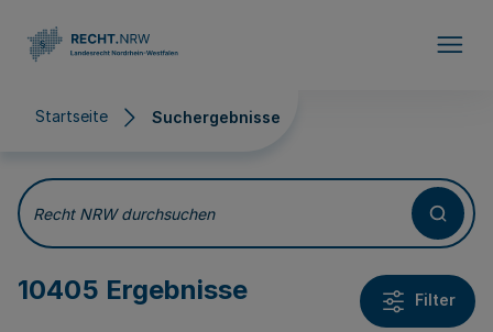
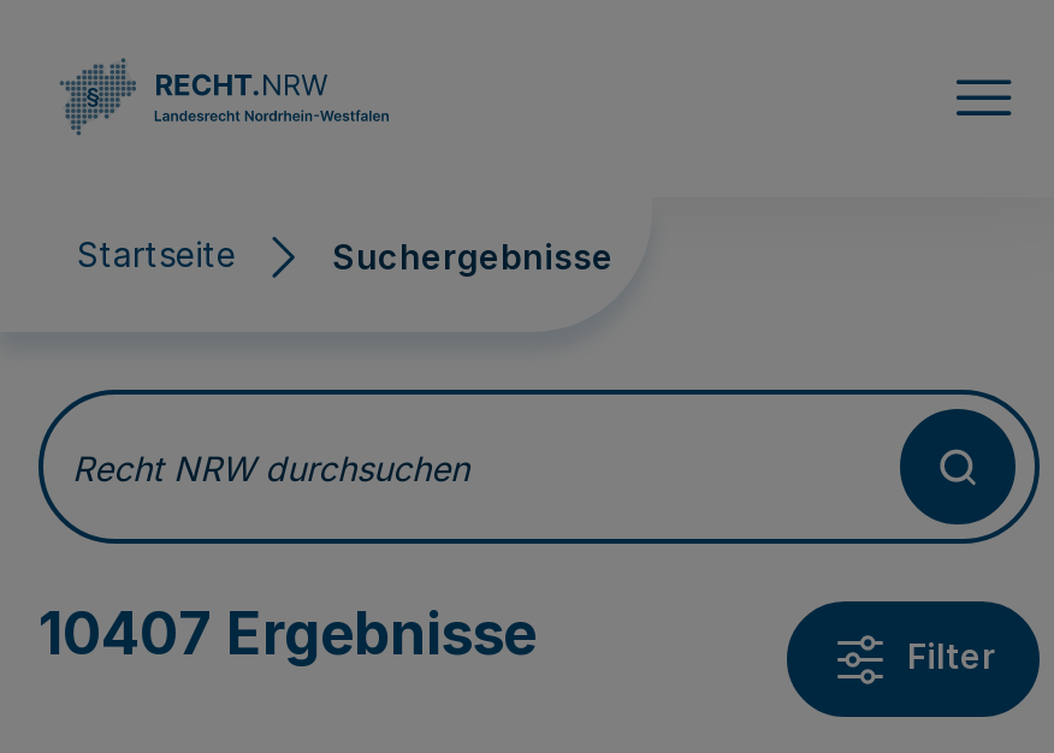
- 10405 Ergebnisse
+ 10407 Ergebnisse
